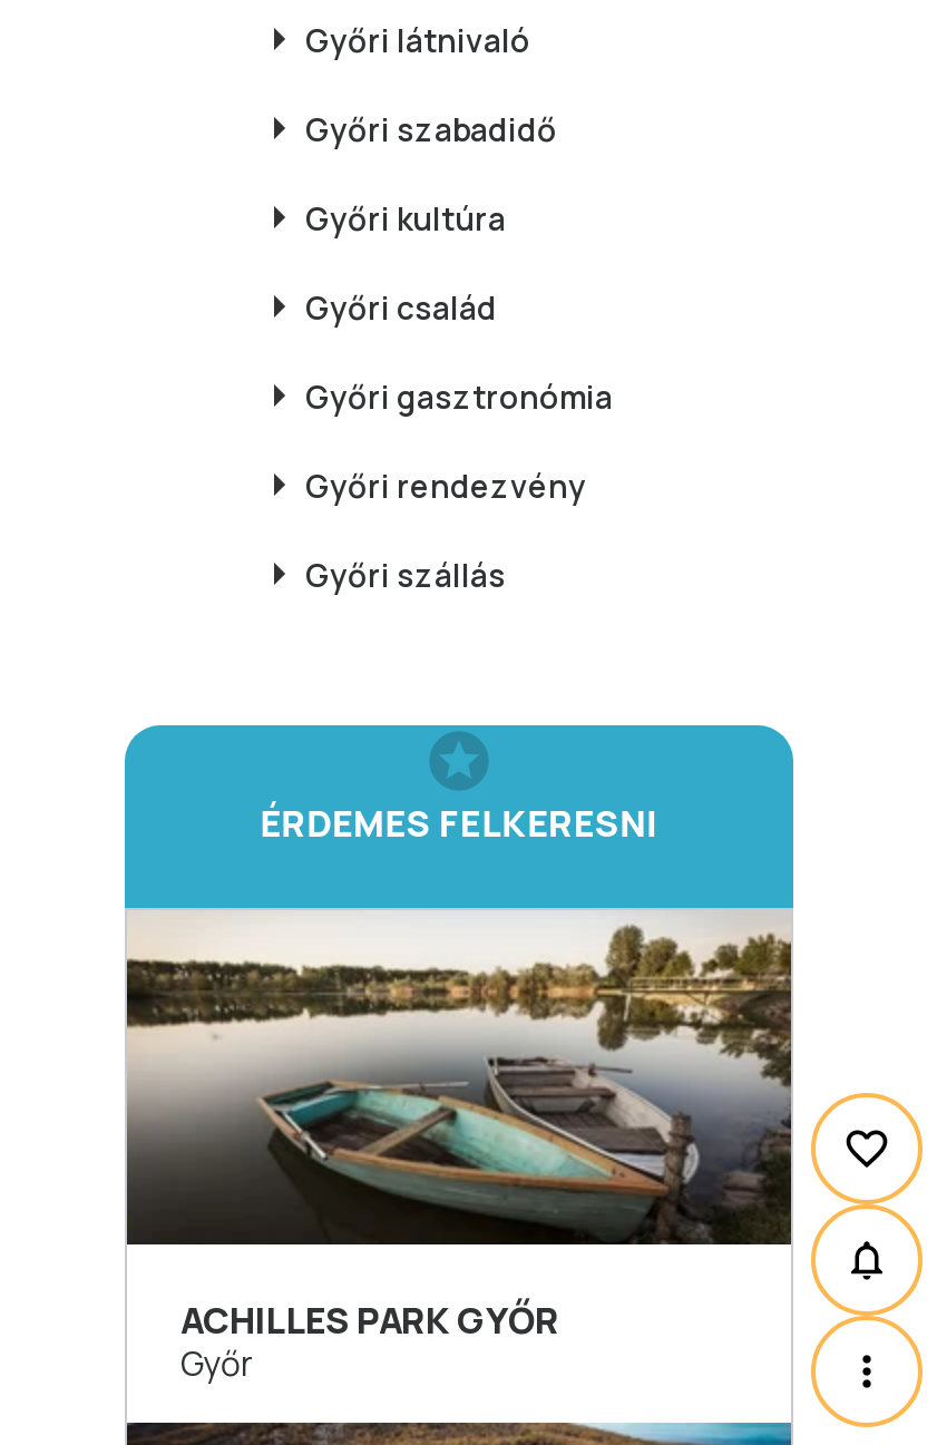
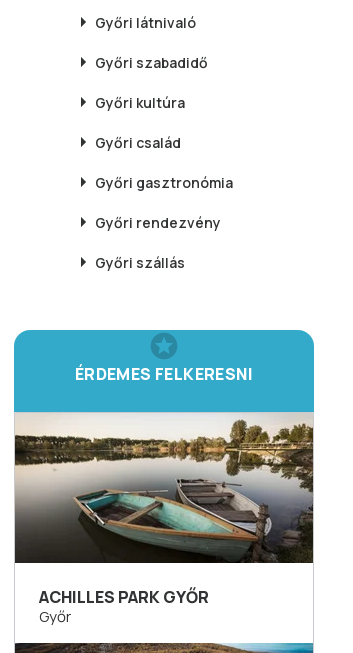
- [image]
